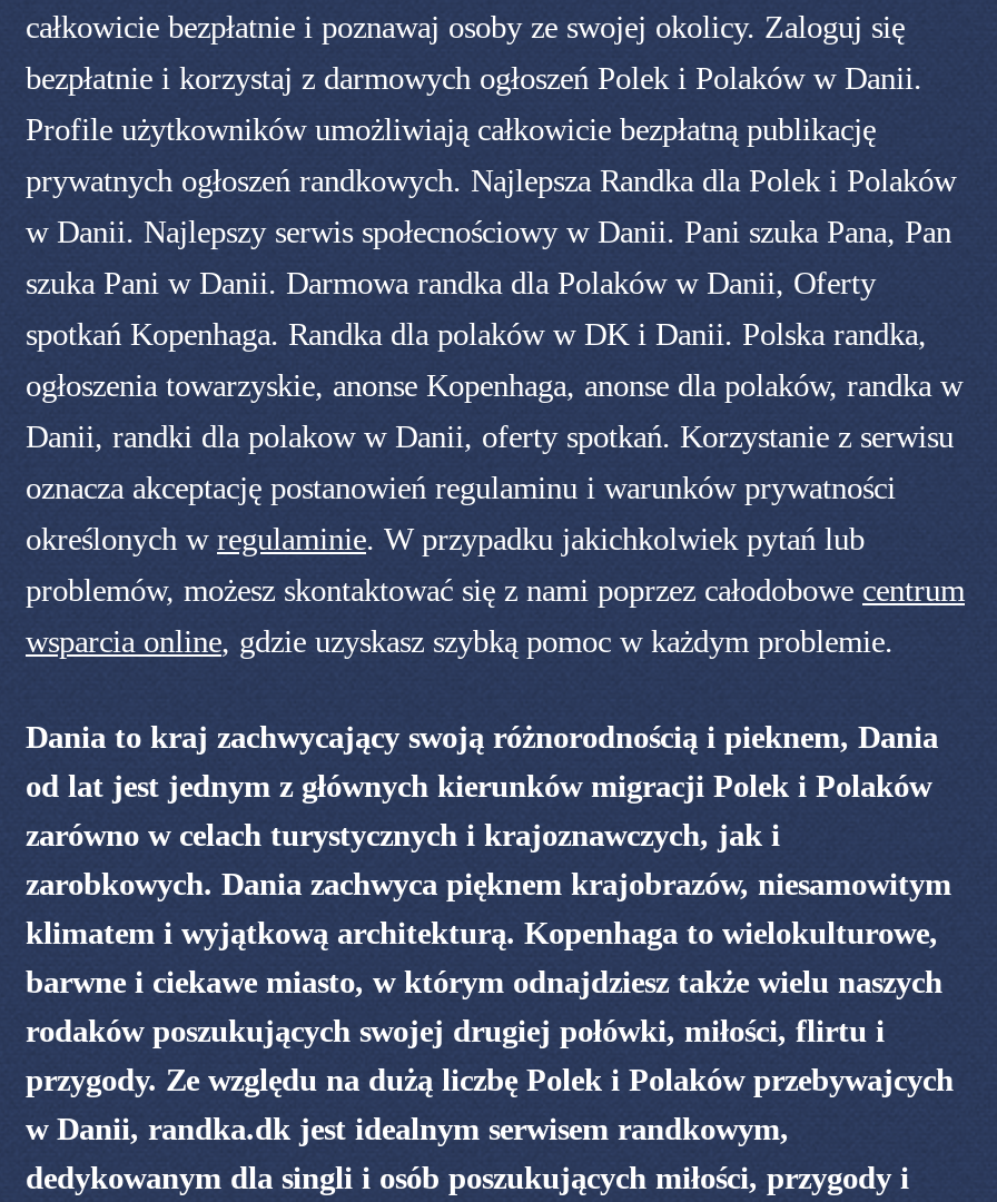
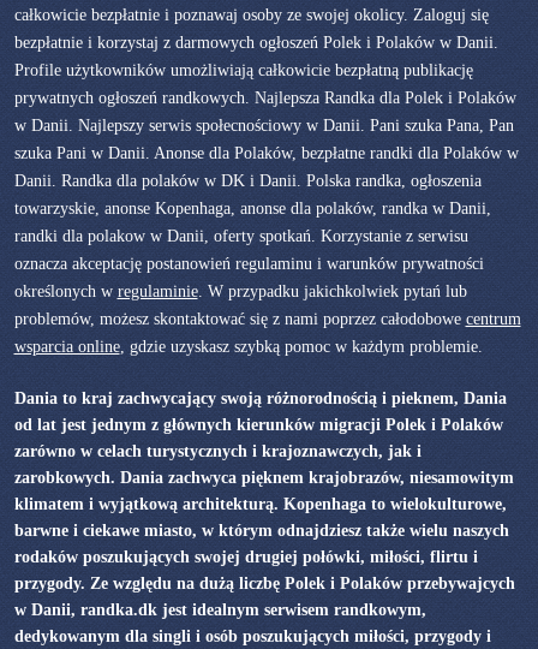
- szuka Pani w Danii. Darmowa randka dla Polaków w Danii, Oferty
- spotkań Kopenhaga. Randka dla polaków w DK i Danii. Polska randka,
- ogłoszenia towarzyskie, anonse Kopenhaga, anonse dla polaków, randka w
- Danii, randki dla polakow w Danii, oferty spotkań. Korzystanie z serwisu
+ szuka Pani w Danii. Anonse dla Polaków, bezpłatne randki dla Polaków w
+ Danii. Randka dla polaków w DK i Danii. Polska randka, ogłoszenia
+ towarzyskie, anonse Kopenhaga, anonse dla polaków, randka w Danii,
+ randki dla polakow w Danii, oferty spotkań. Korzystanie z serwisu
